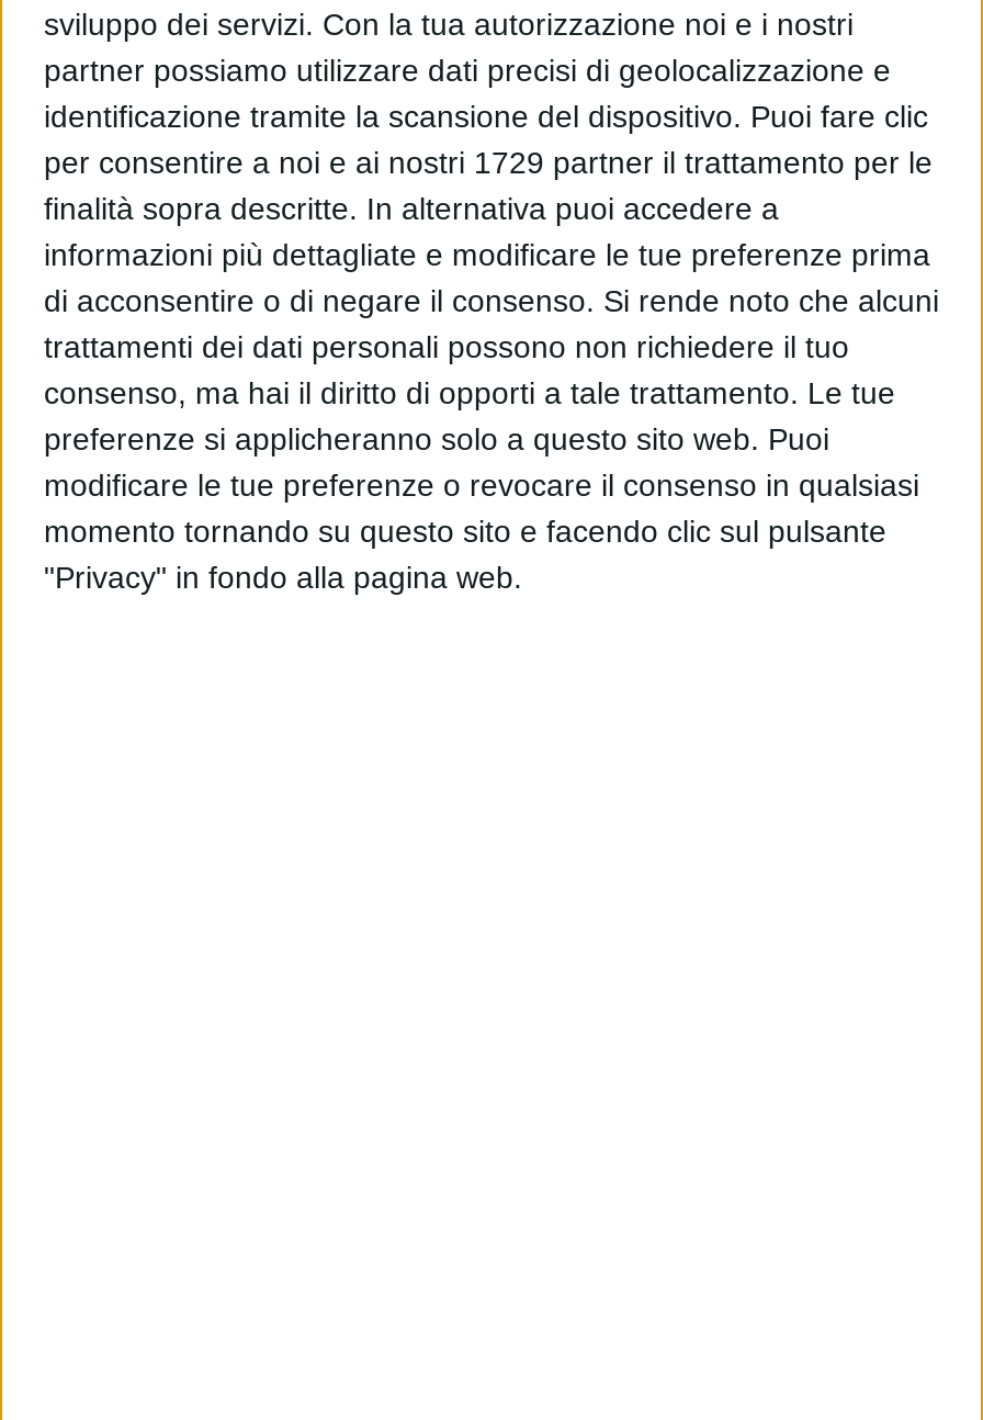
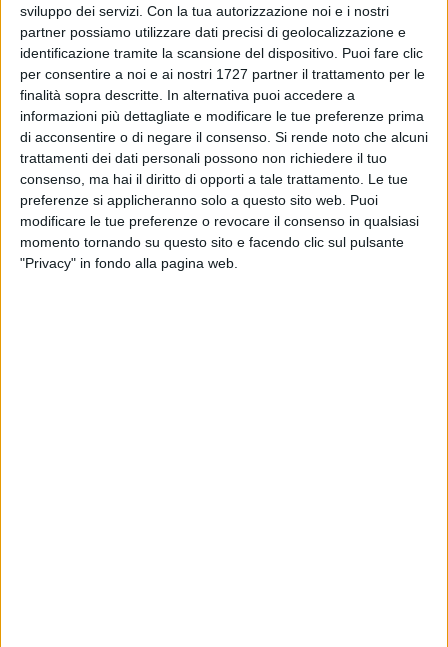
- per consentire a noi e ai nostri 1729 partner il trattamento per le
+ per consentire a noi e ai nostri 1727 partner il trattamento per le
